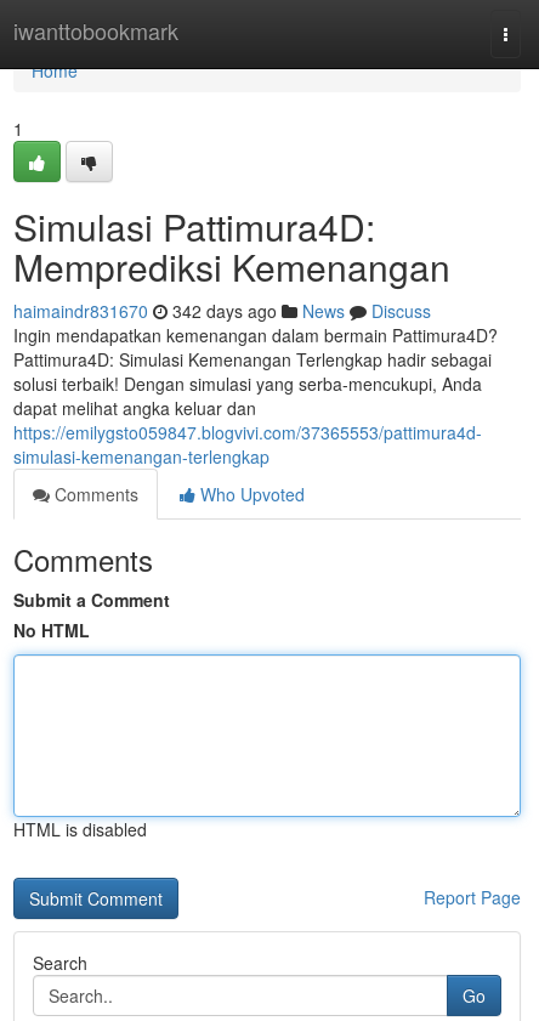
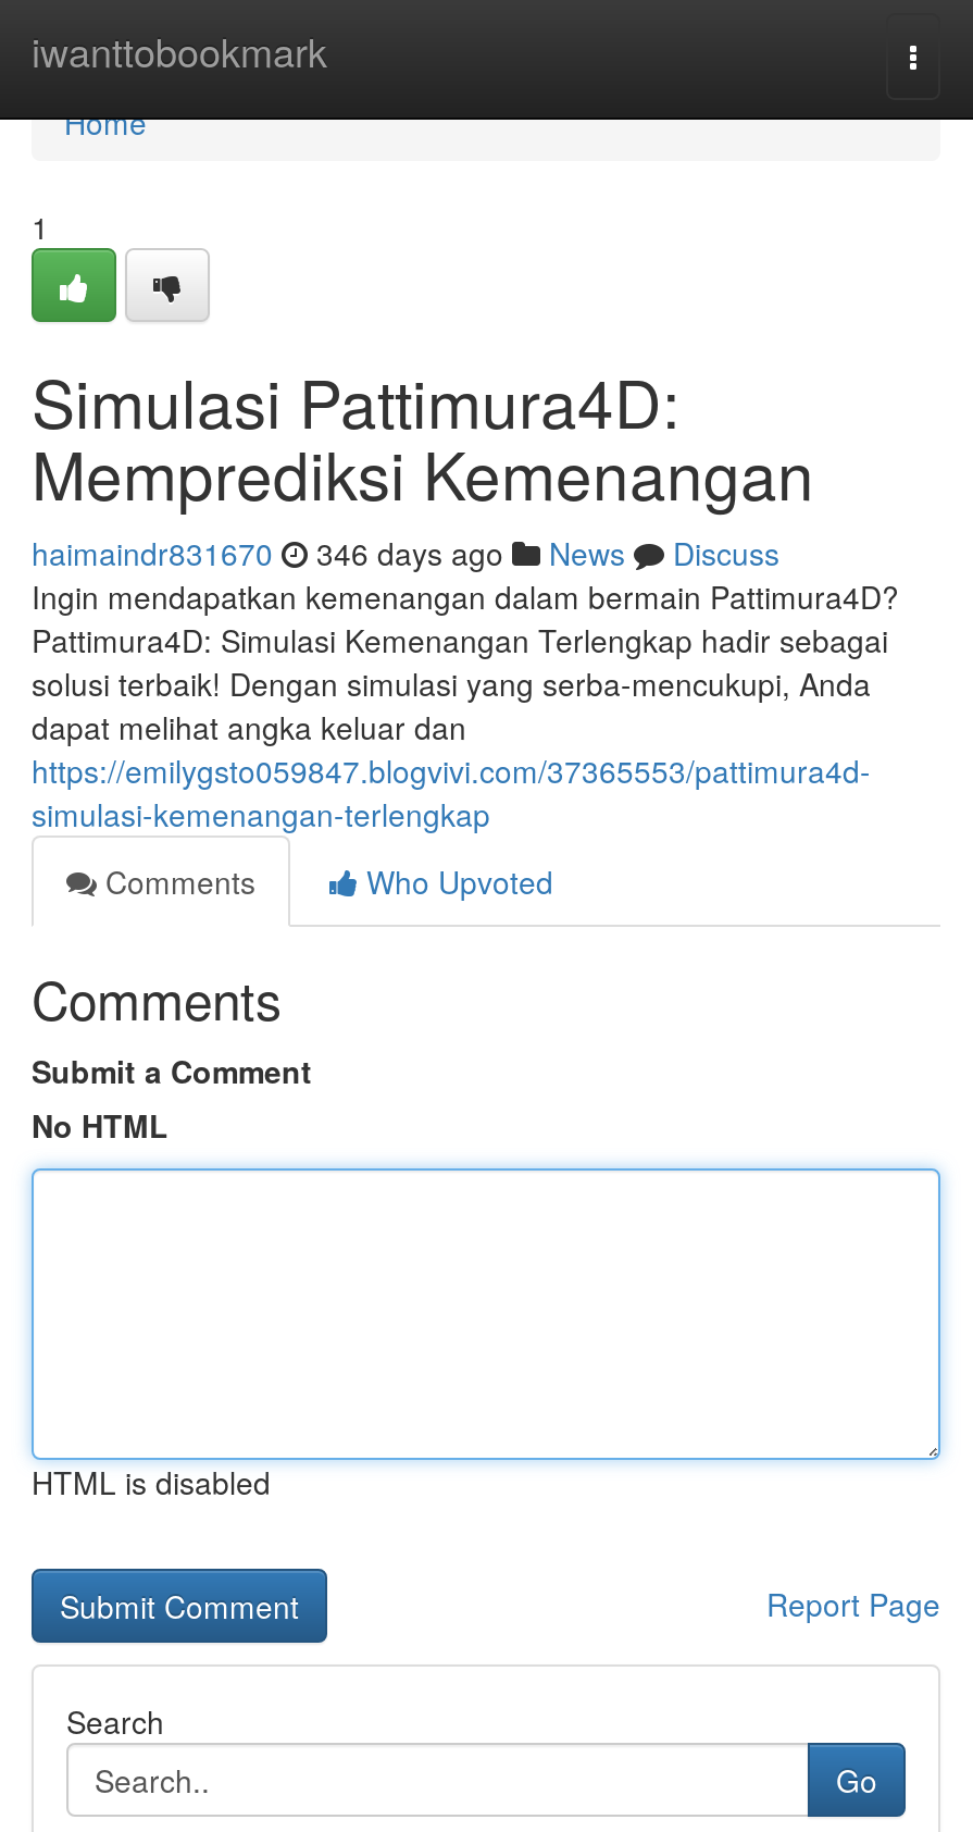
- haimaindr831670 342 days ago News Discuss
+ haimaindr831670 346 days ago News Discuss
